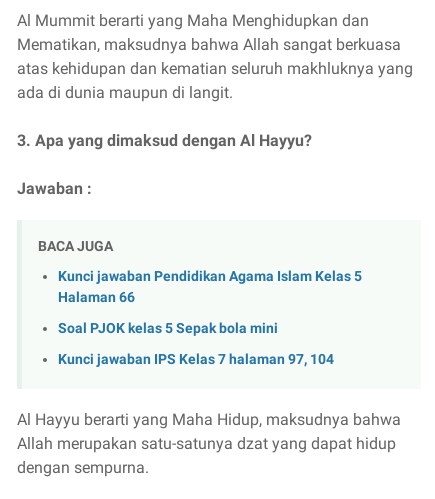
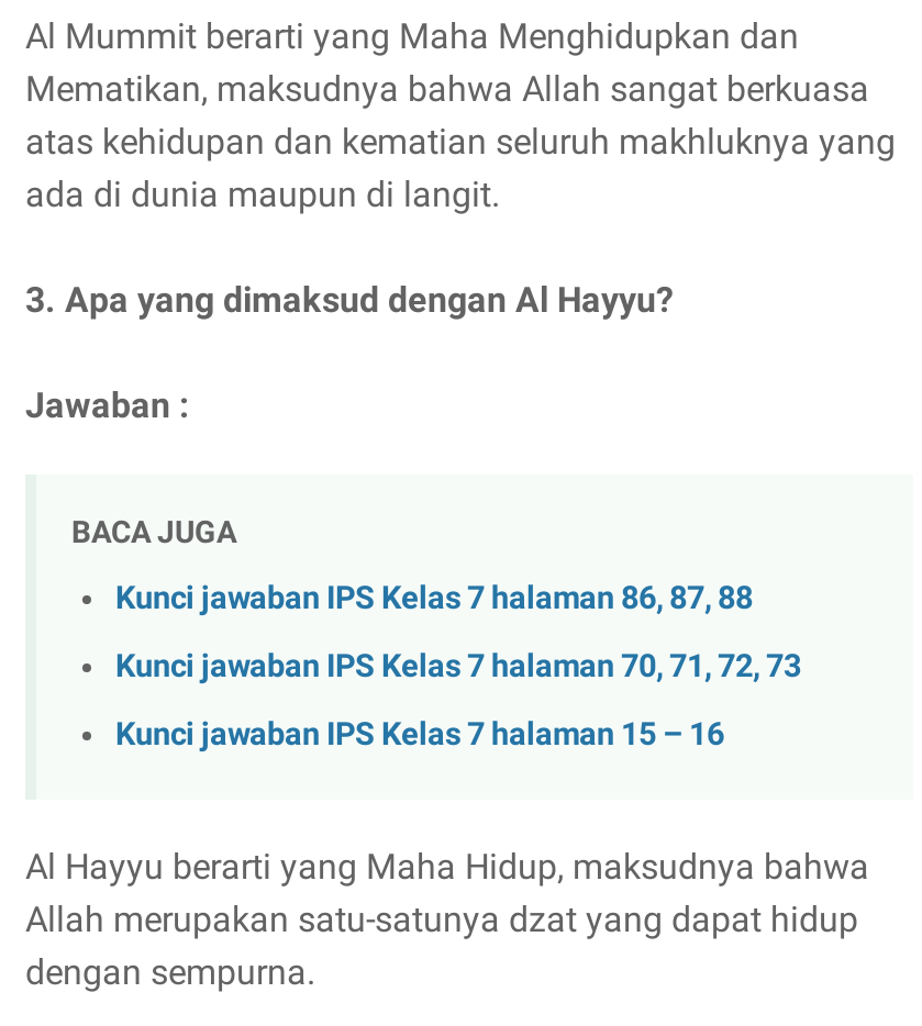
- Kunci jawaban Pendidikan Agama Islam Kelas 5
- Halaman 66
+ Kunci jawaban IPS Kelas 7 halaman 86, 87, 88

- Soal PJOK kelas 5 Sepak bola mini
+ Kunci jawaban IPS Kelas 7 halaman 70, 71, 72, 73

- Kunci jawaban IPS Kelas 7 halaman 97, 104
+ Kunci jawaban IPS Kelas 7 halaman 15 – 16
